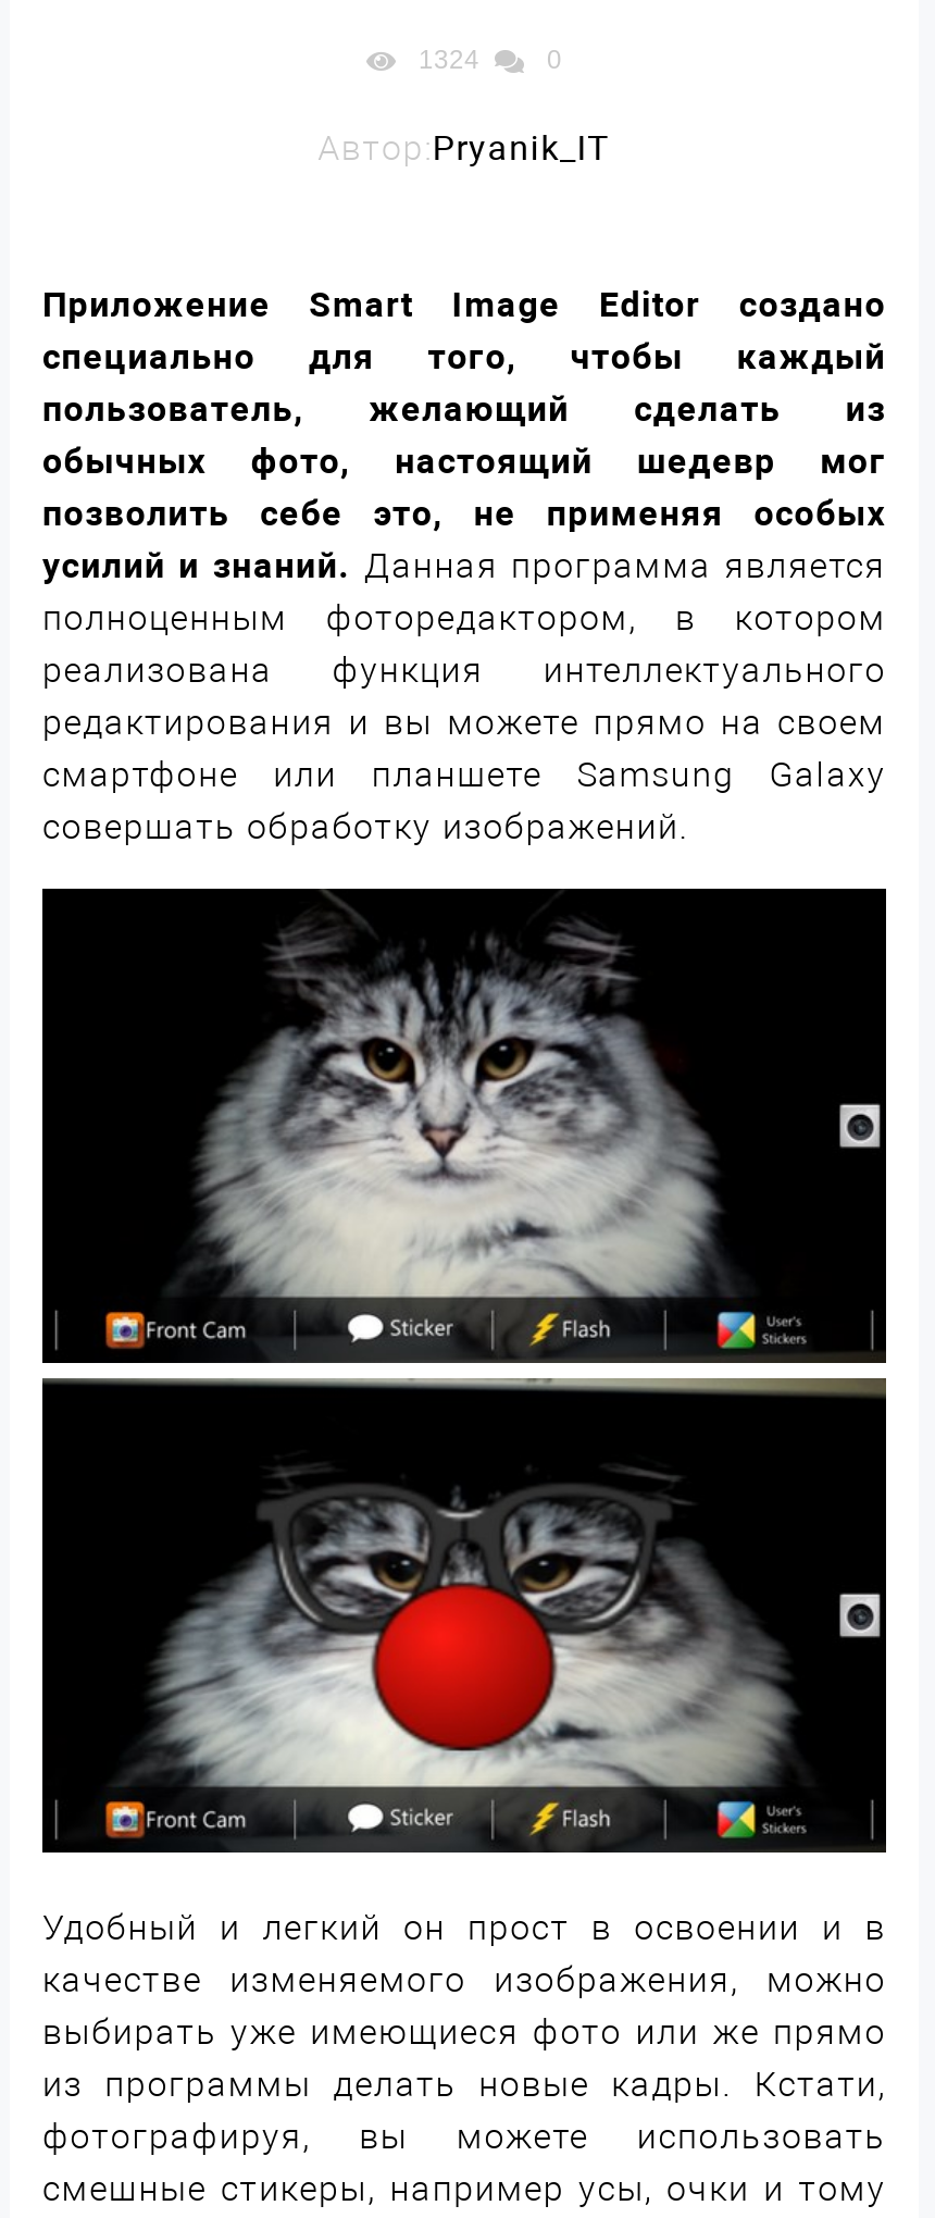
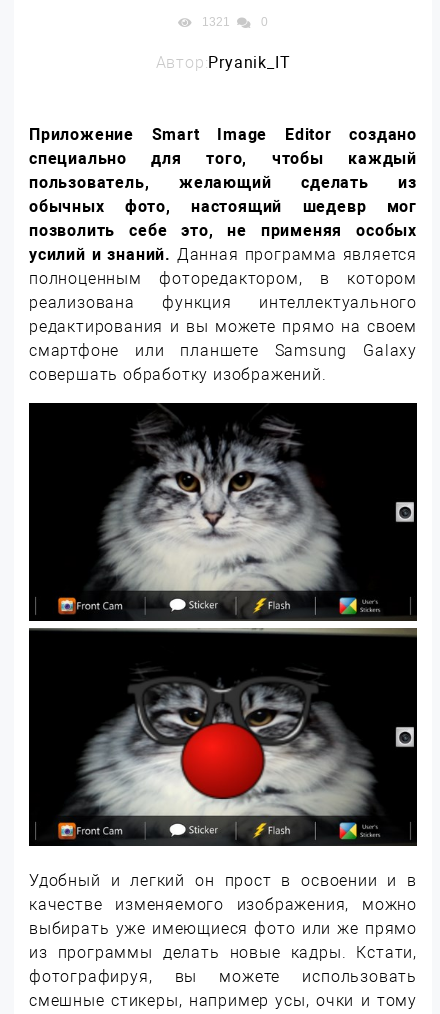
- 1324
+ 1321
